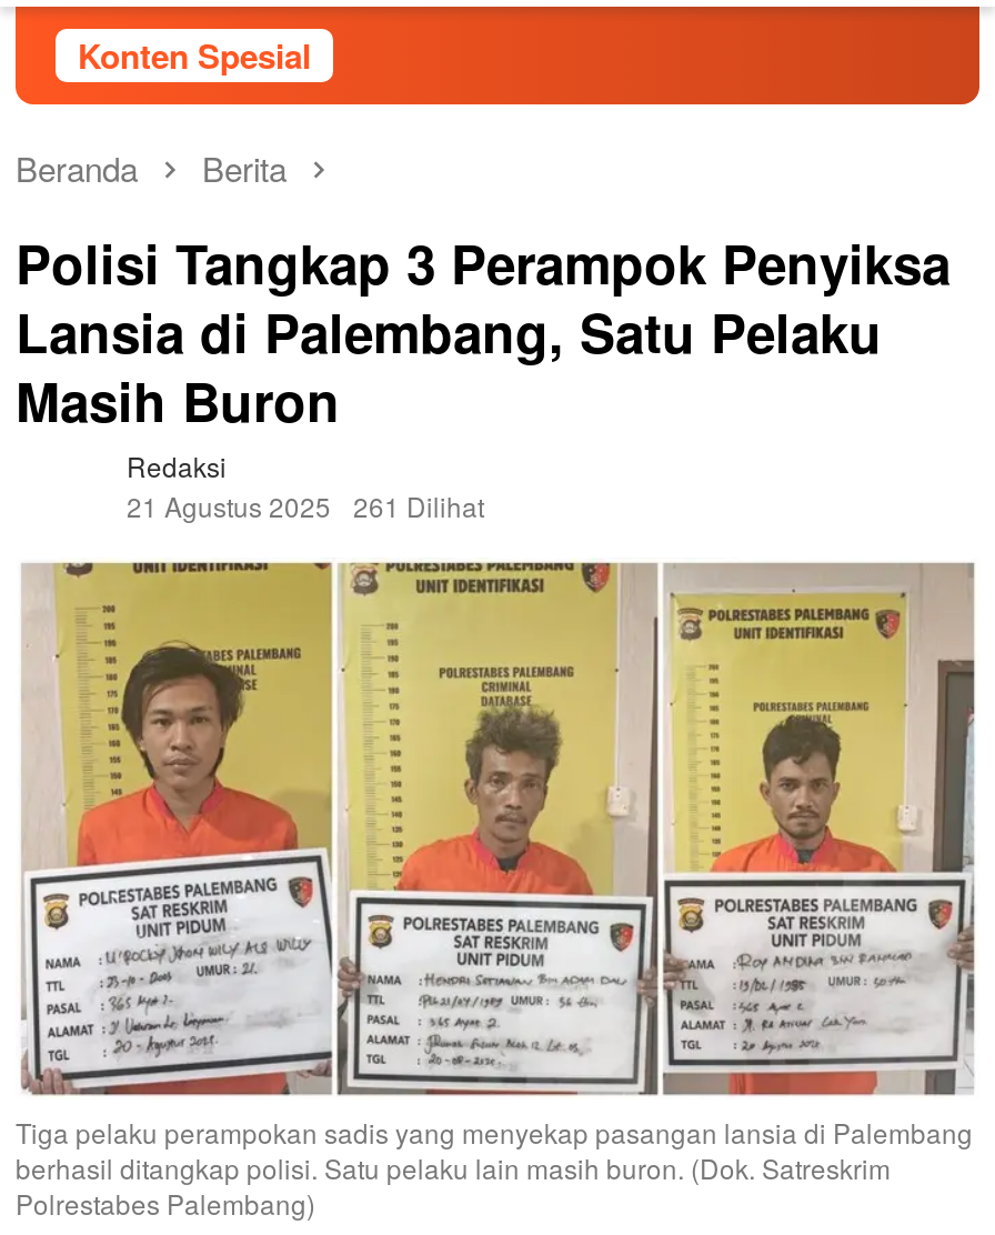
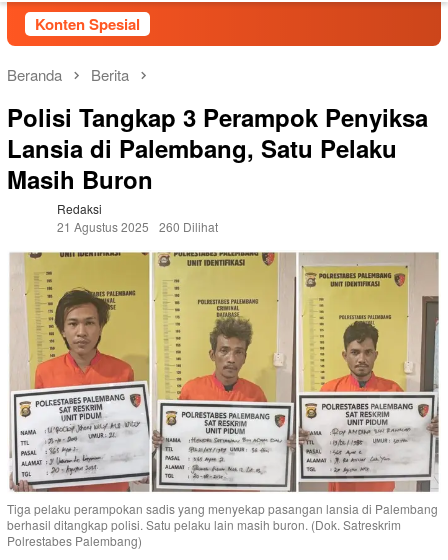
- 21 Agustus 2025 261 Dilihat
+ 21 Agustus 2025 260 Dilihat
